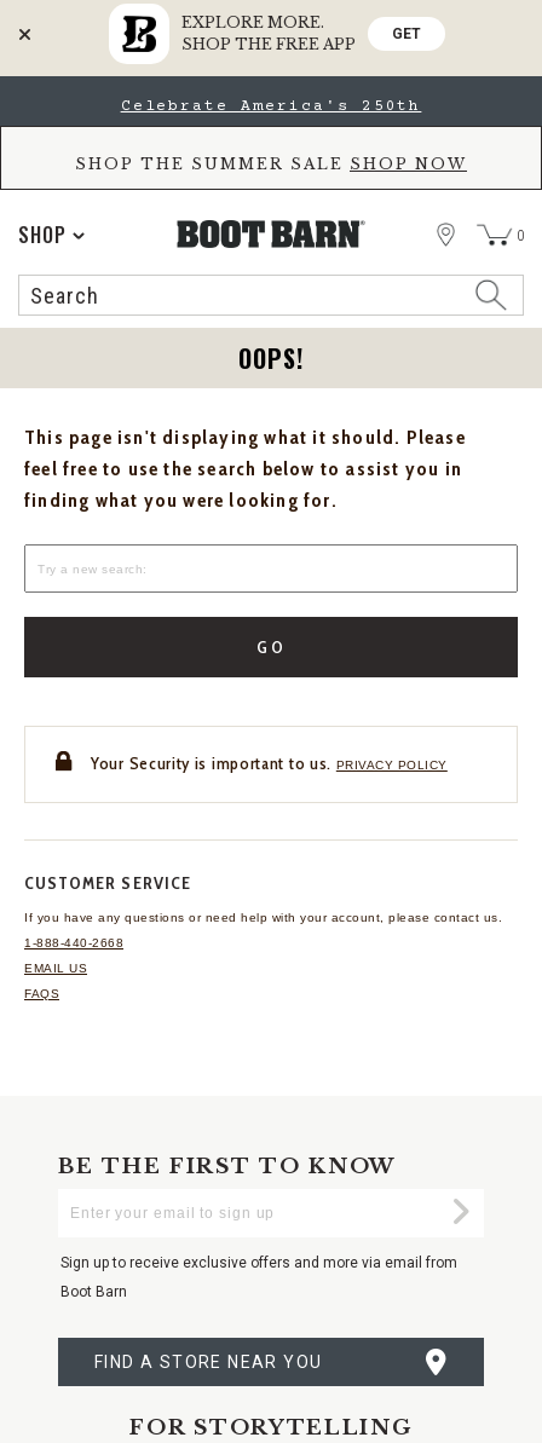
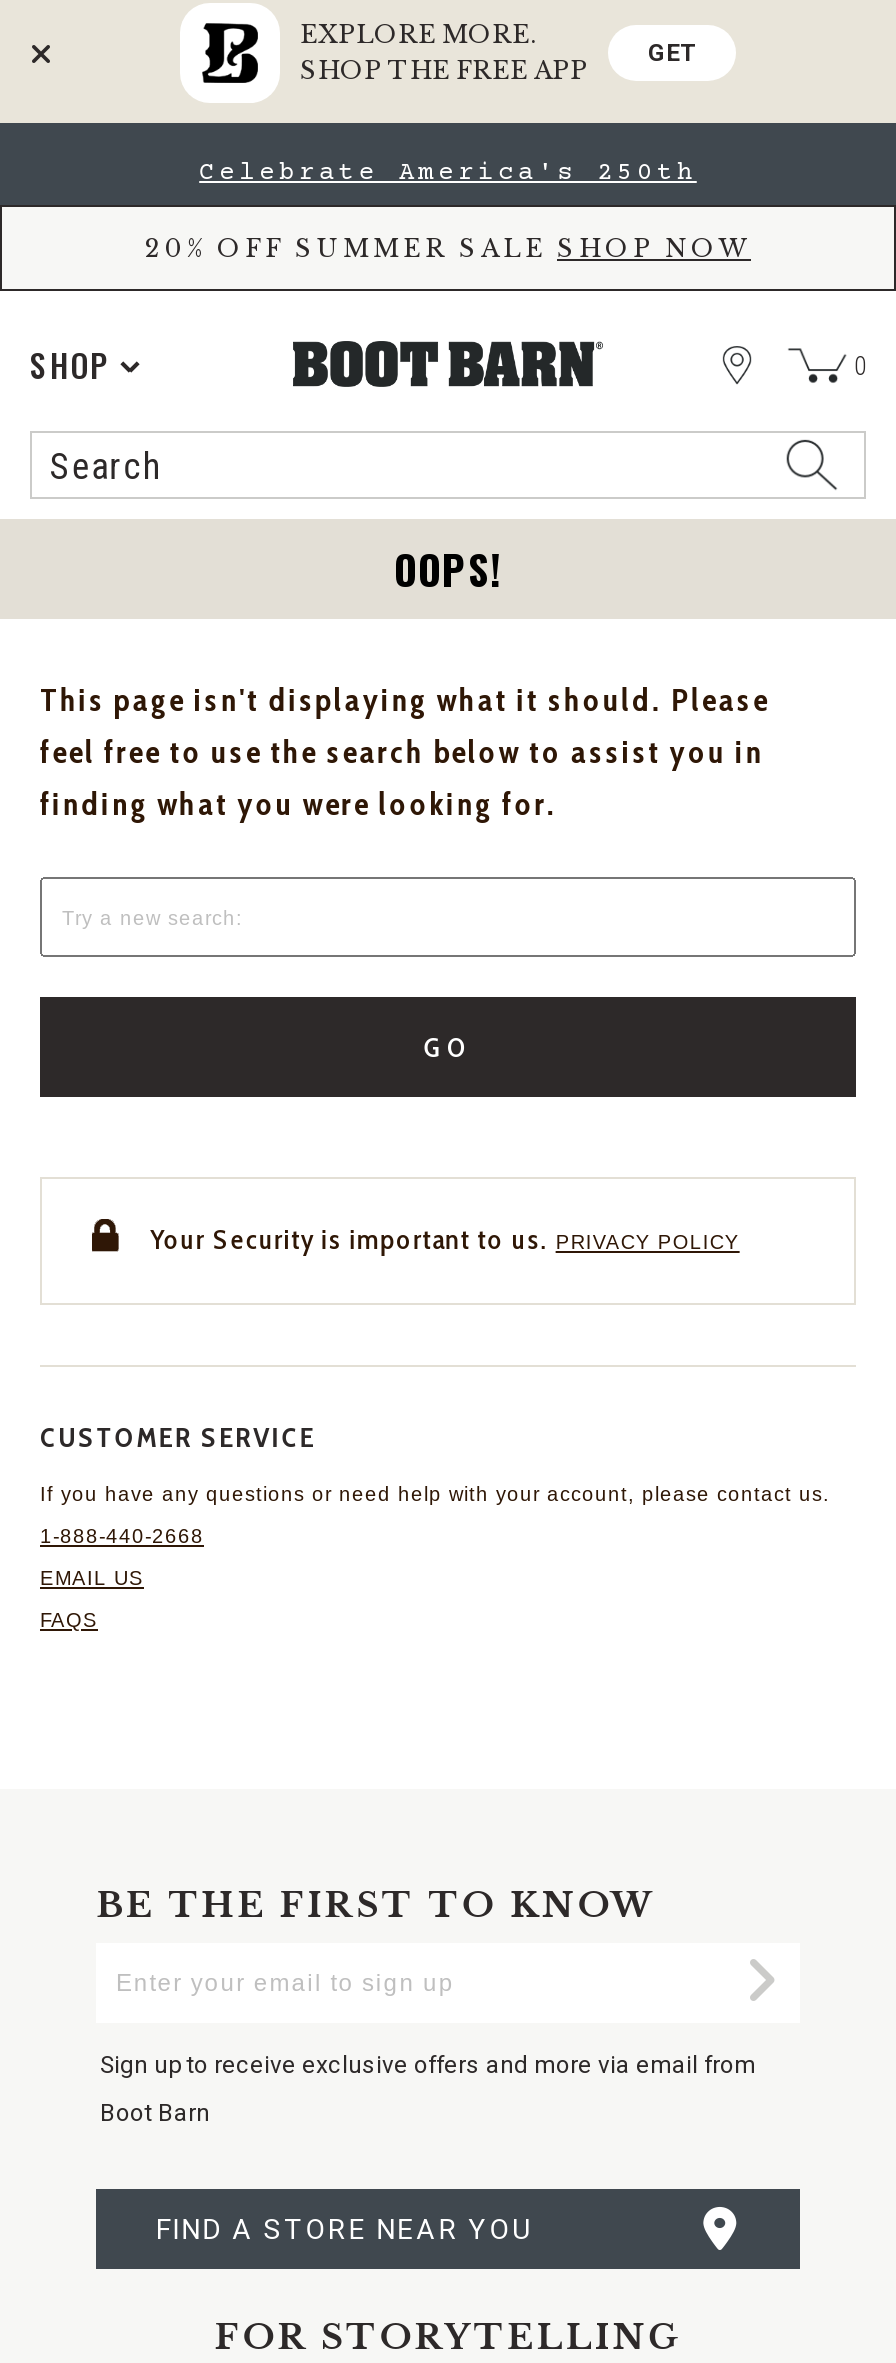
- SHOP THE SUMMER SALE SHOP NOW
+ 20% OFF SUMMER SALE SHOP NOW
